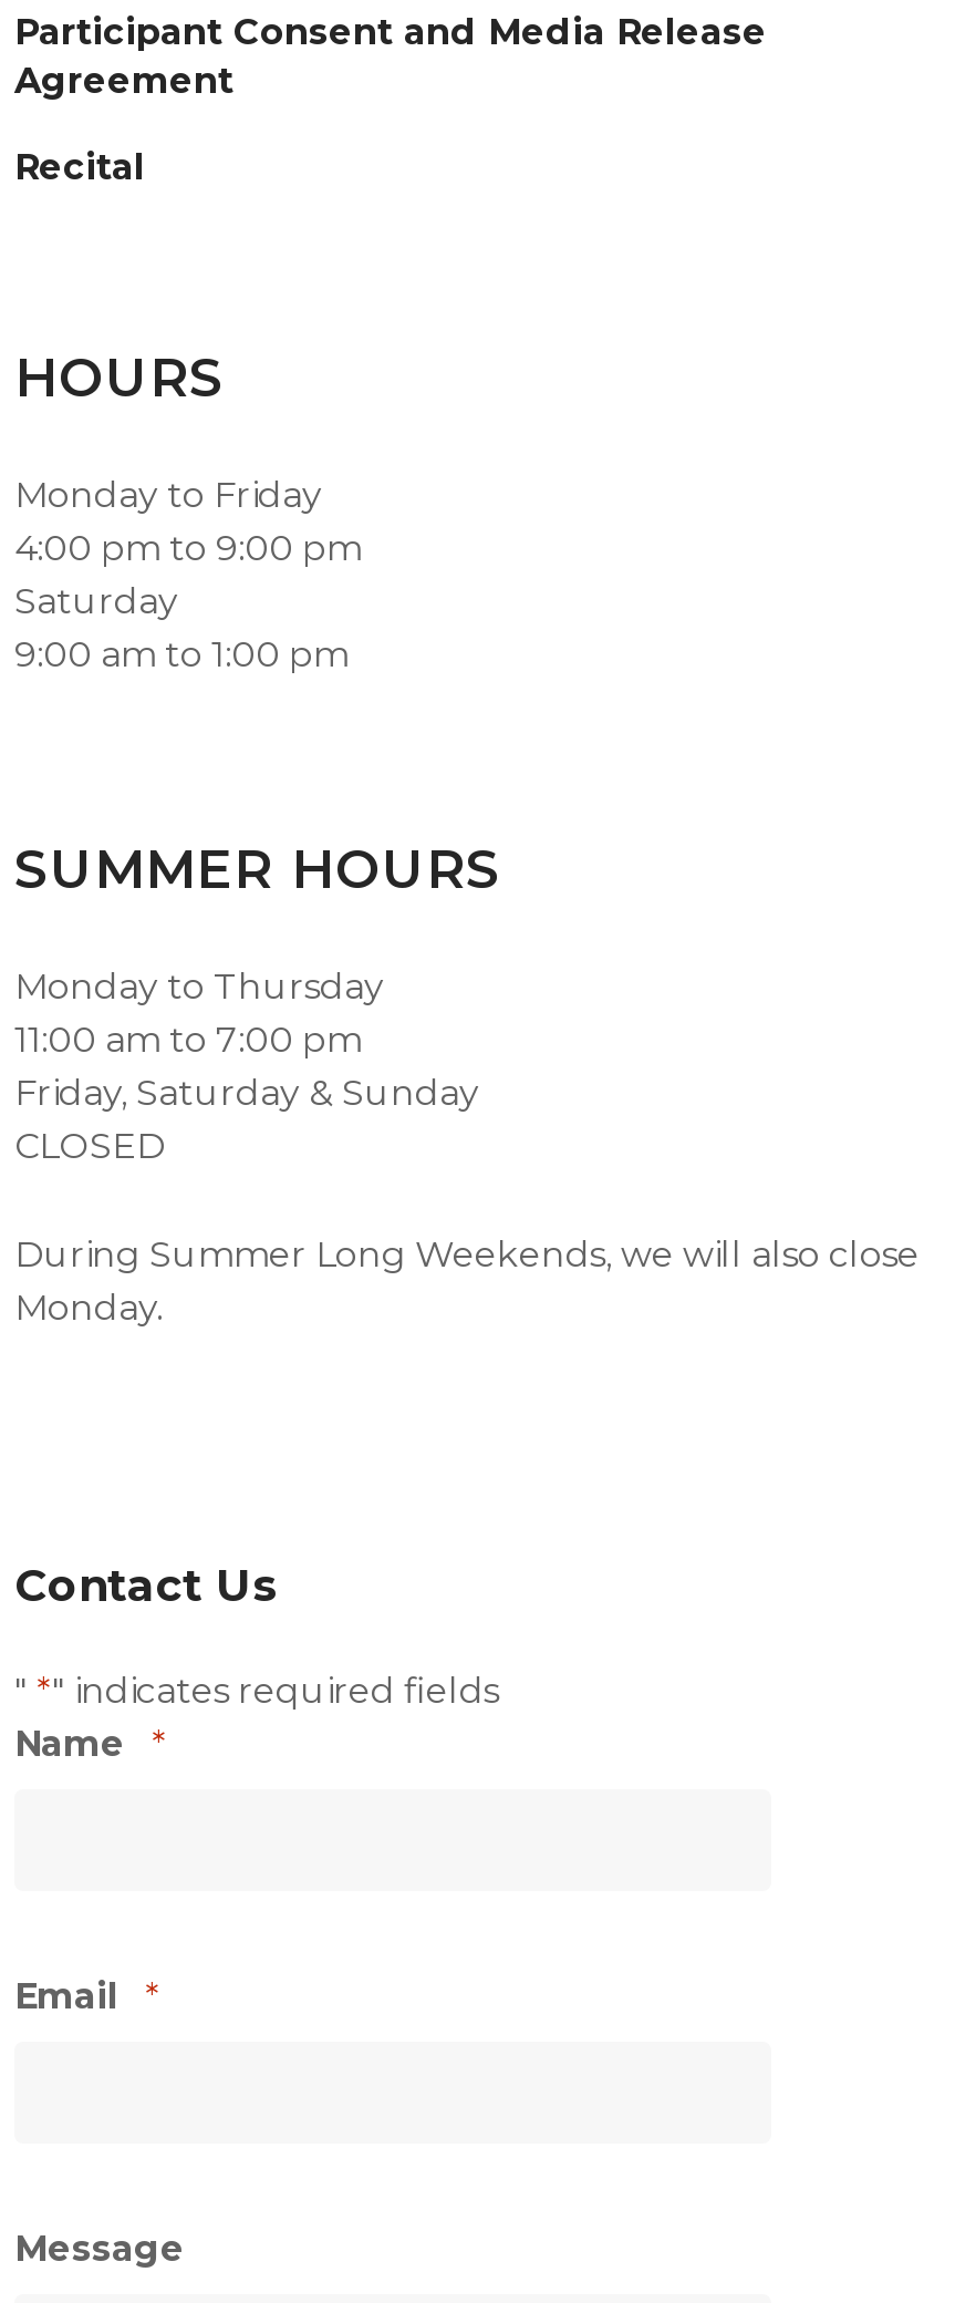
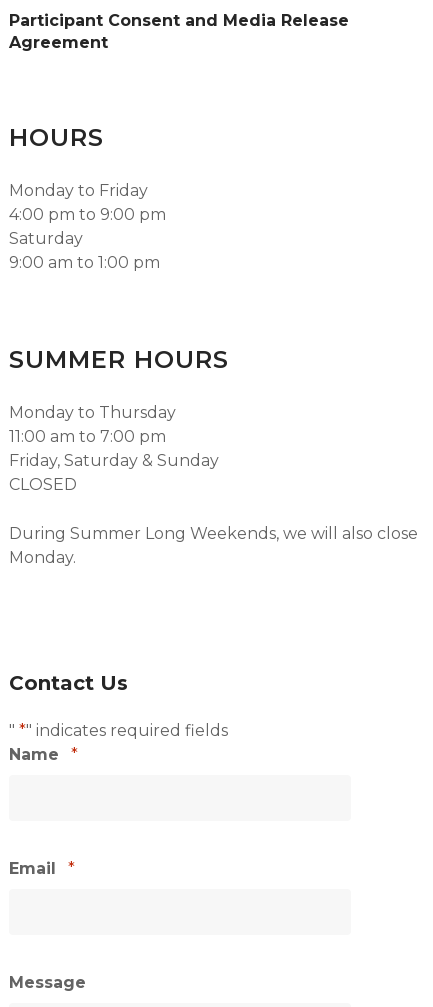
- Recital
